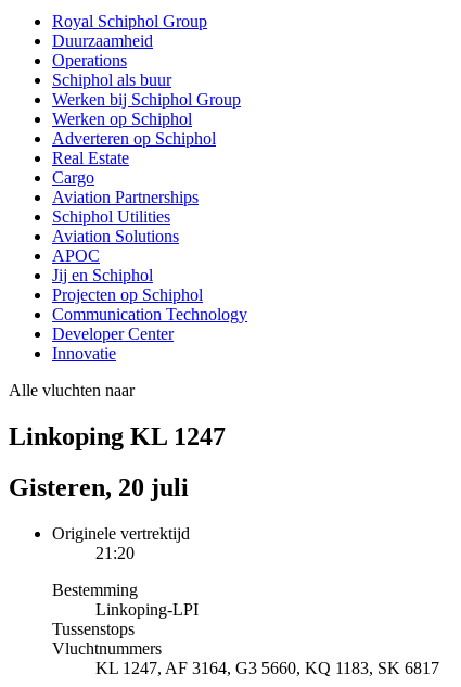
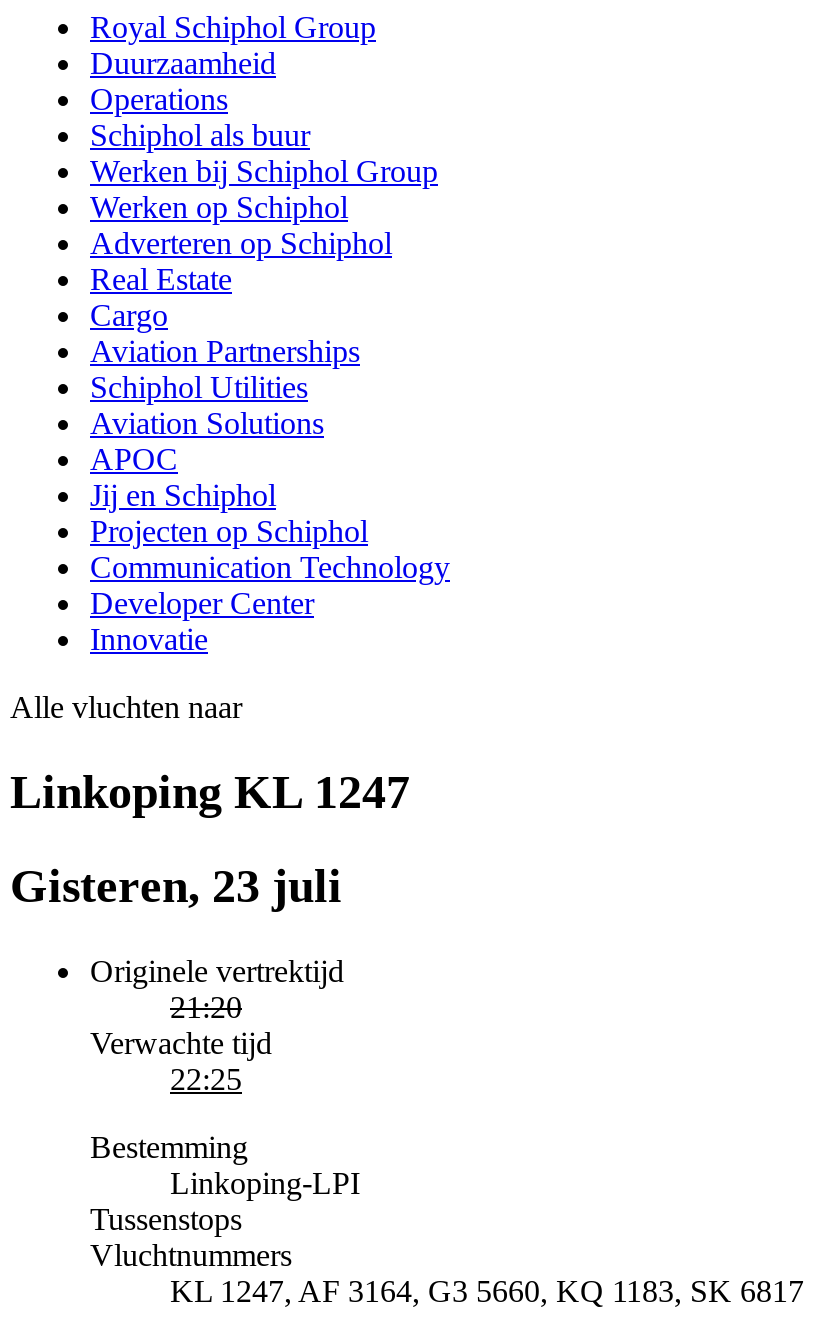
- Gisteren, 20 juli
+ Gisteren, 23 juli

+ Verwachte tijd
+ 22:25
